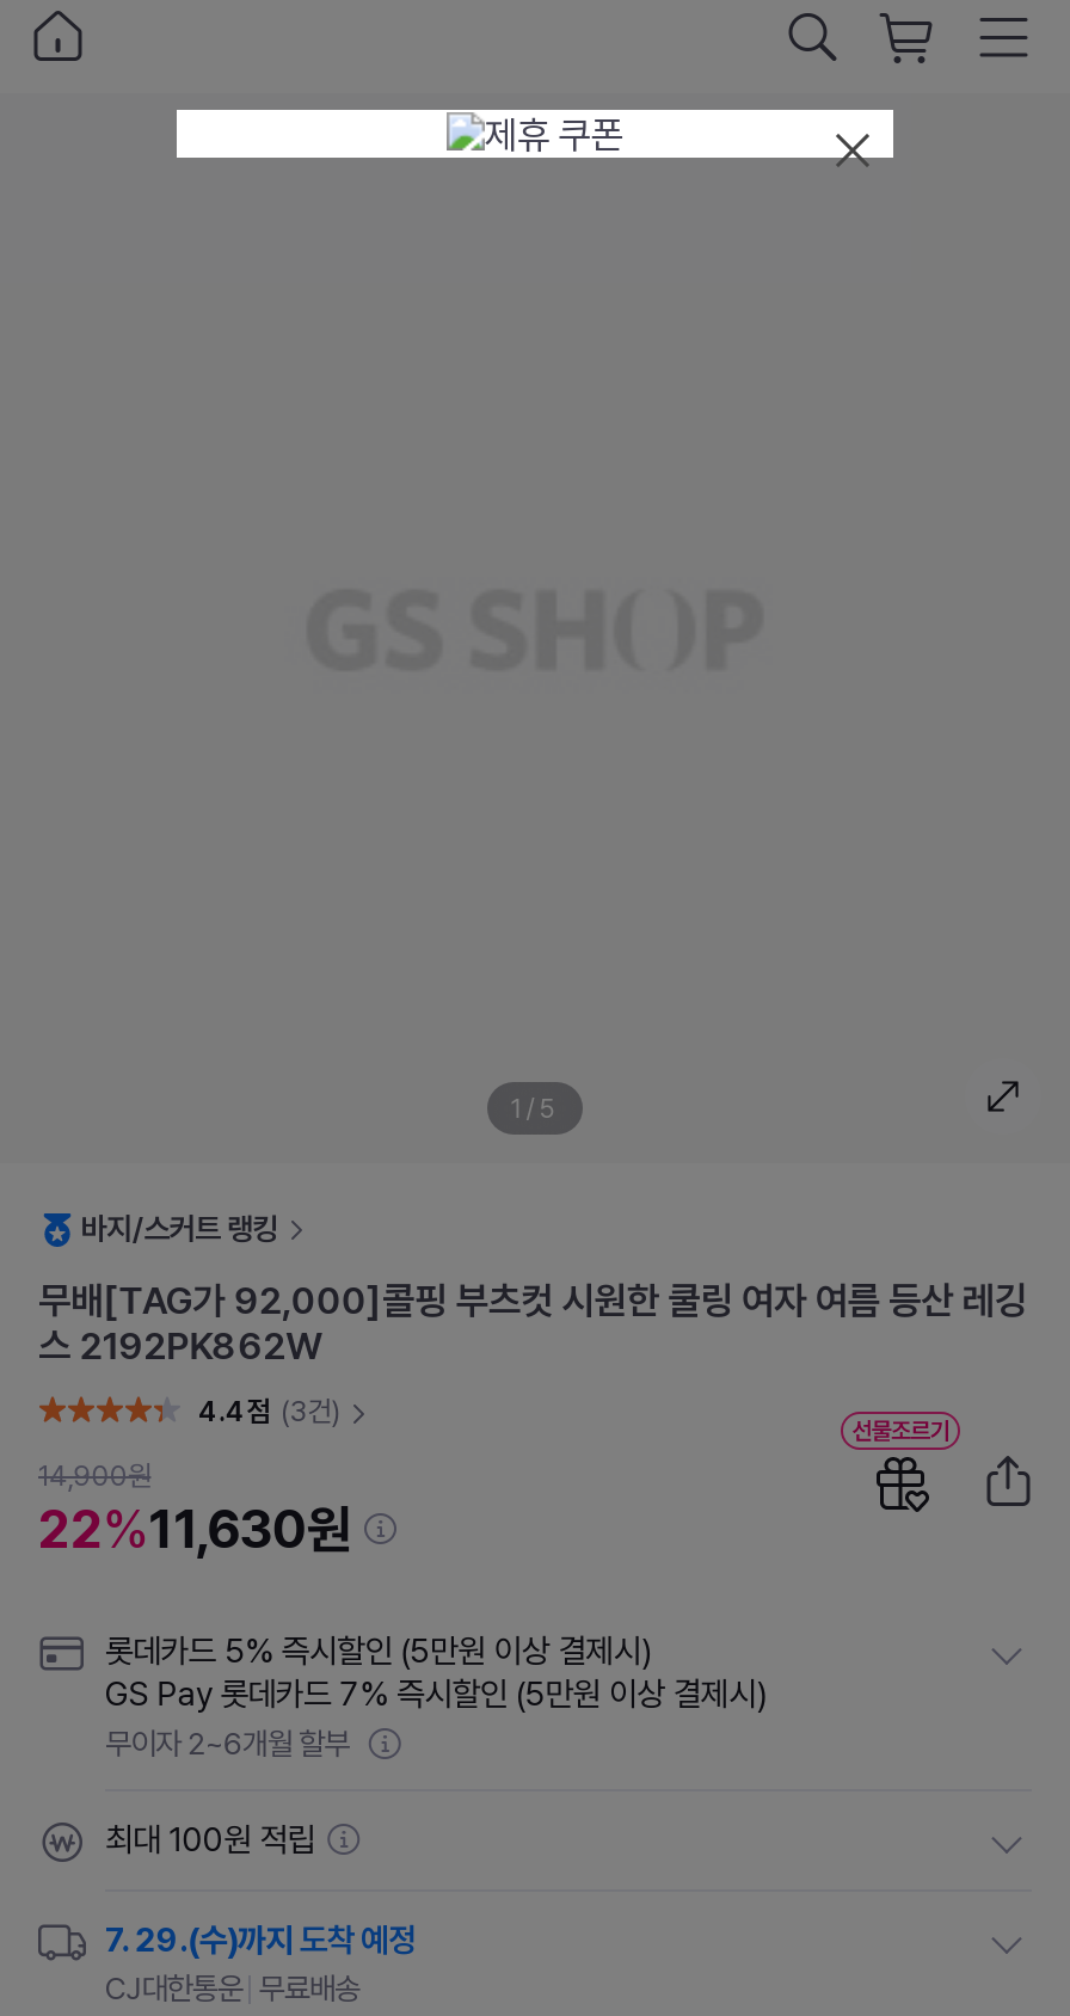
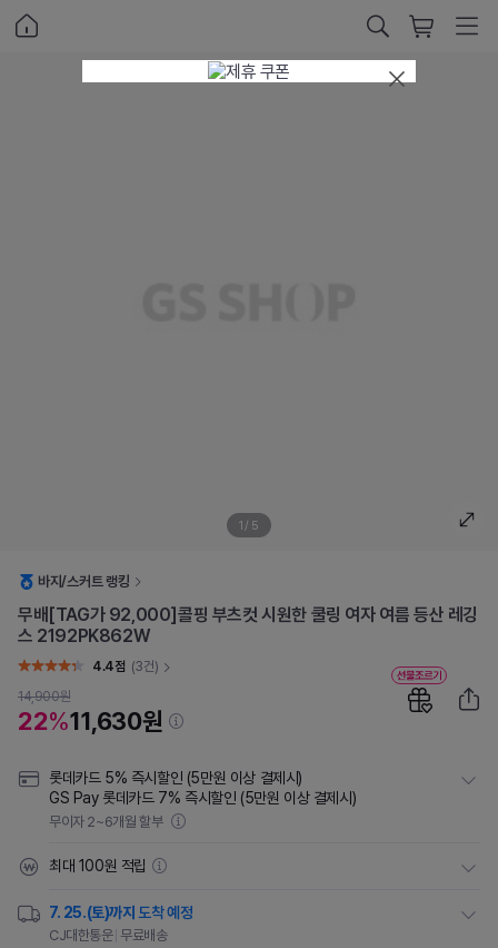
- 7. 29.(수)까지 도착 예정
+ 7. 25.(토)까지 도착 예정
